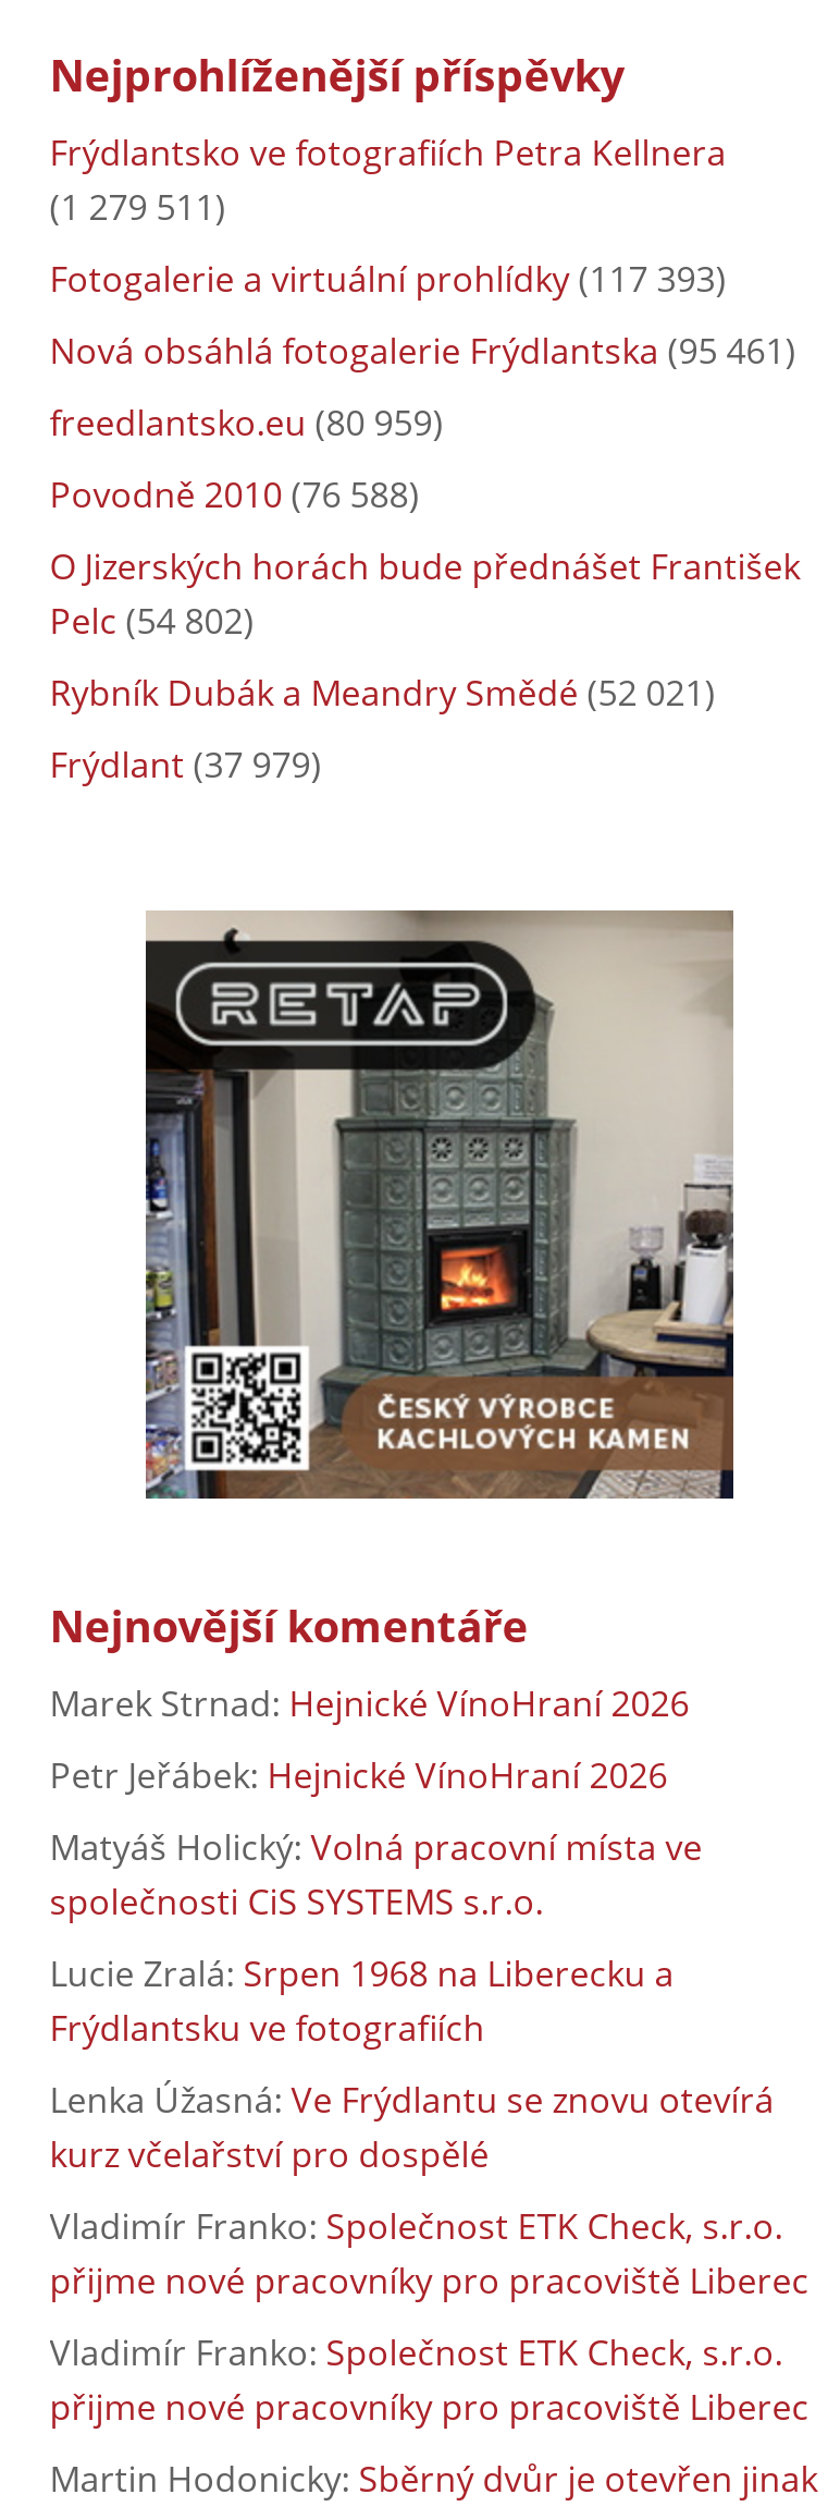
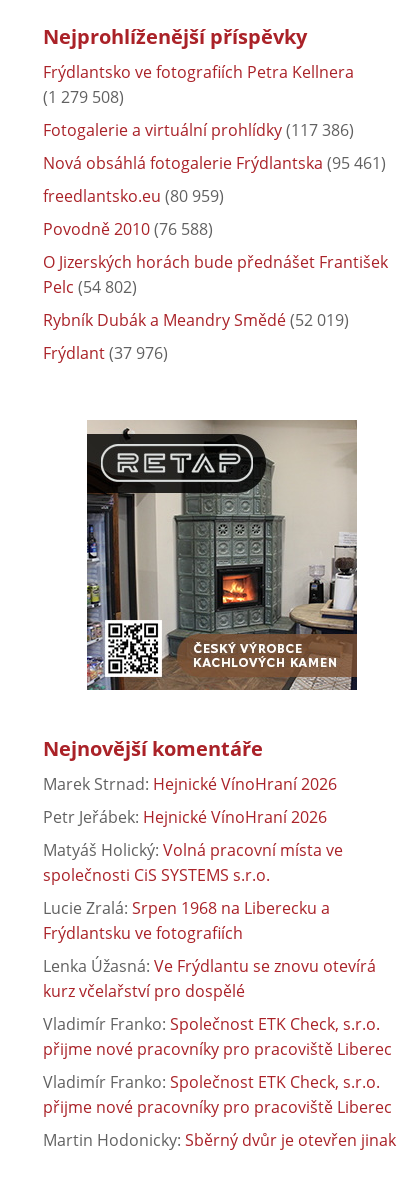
- (1 279 511)
+ (1 279 508)

- Fotogalerie a virtuální prohlídky (117 393)
+ Fotogalerie a virtuální prohlídky (117 386)

- Rybník Dubák a Meandry Smědé (52 021)
+ Rybník Dubák a Meandry Smědé (52 019)

- Frýdlant (37 979)
+ Frýdlant (37 976)
